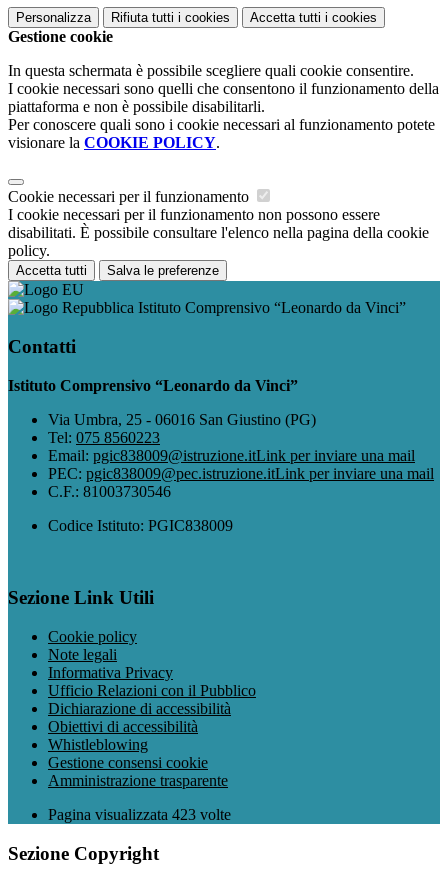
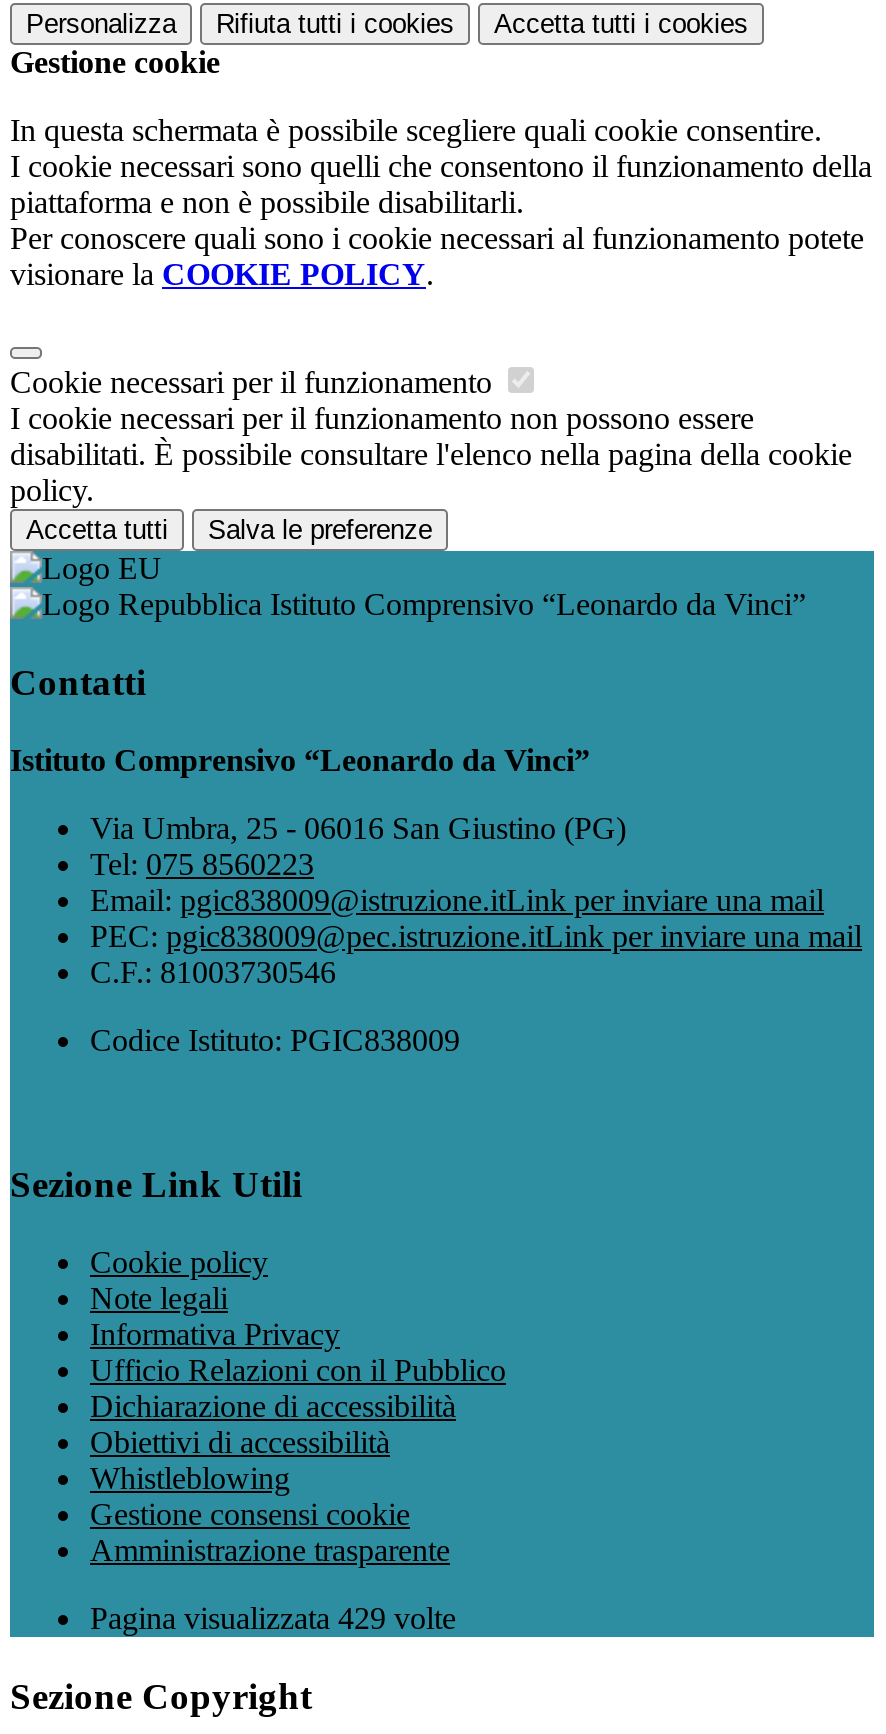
- Pagina visualizzata 423 volte
+ Pagina visualizzata 429 volte
